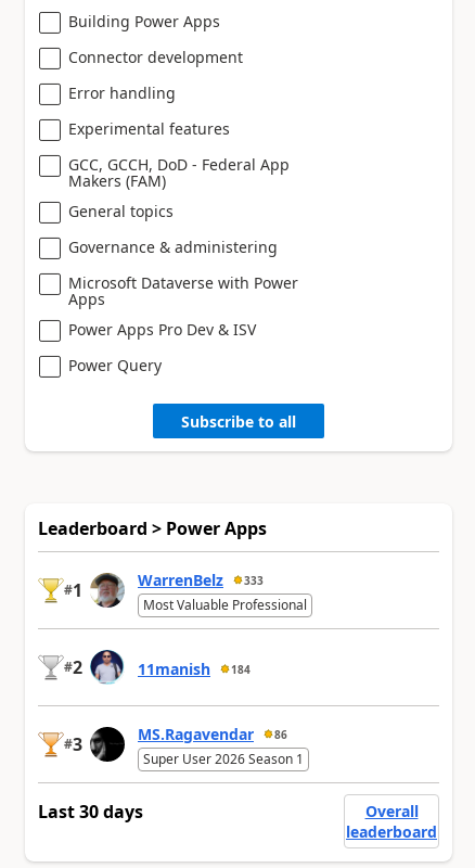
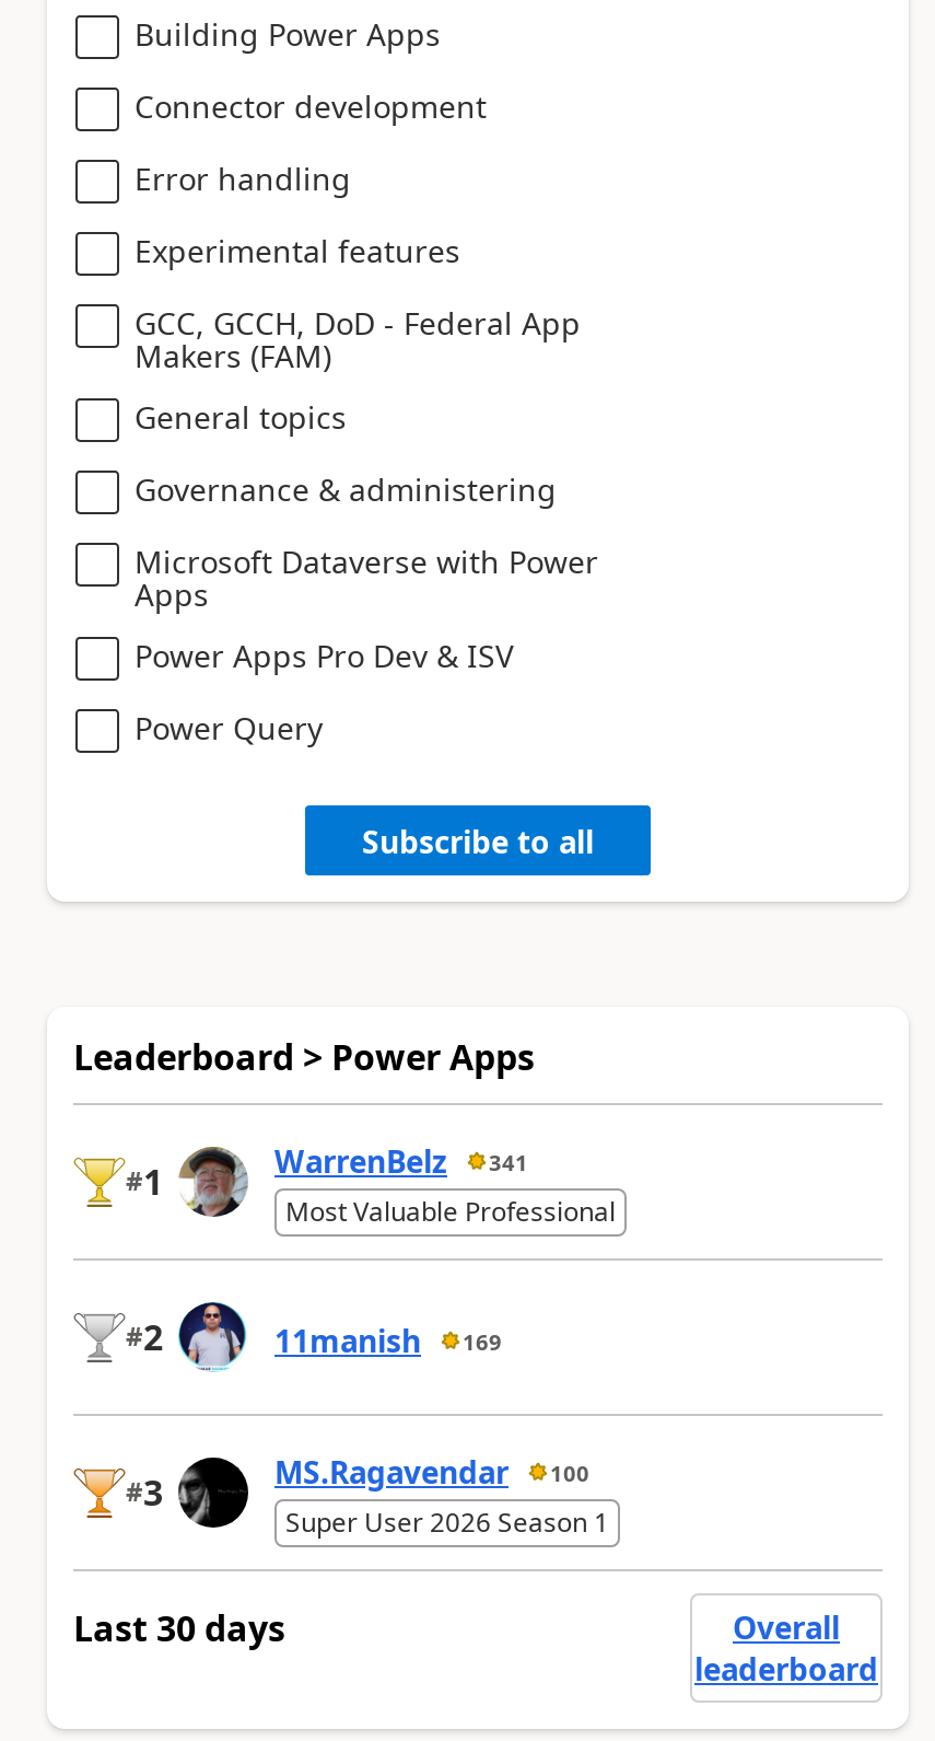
- WarrenBelz 333
+ WarrenBelz 341

- 11manish 184
+ 11manish 169

- MS.Ragavendar 86
+ MS.Ragavendar 100
